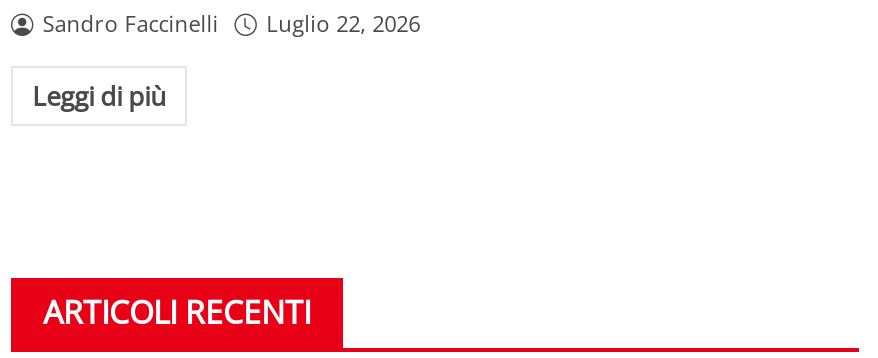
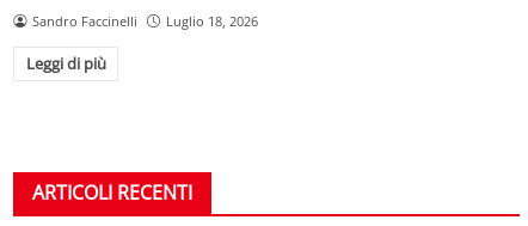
- Sandro Faccinelli Luglio 22, 2026
+ Sandro Faccinelli Luglio 18, 2026
